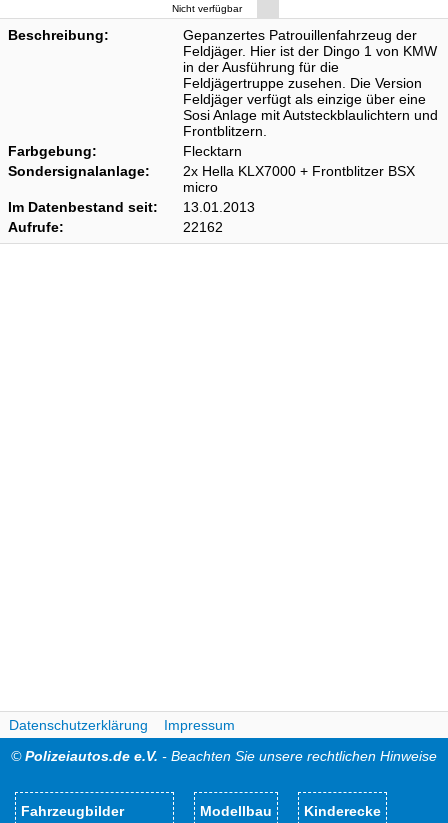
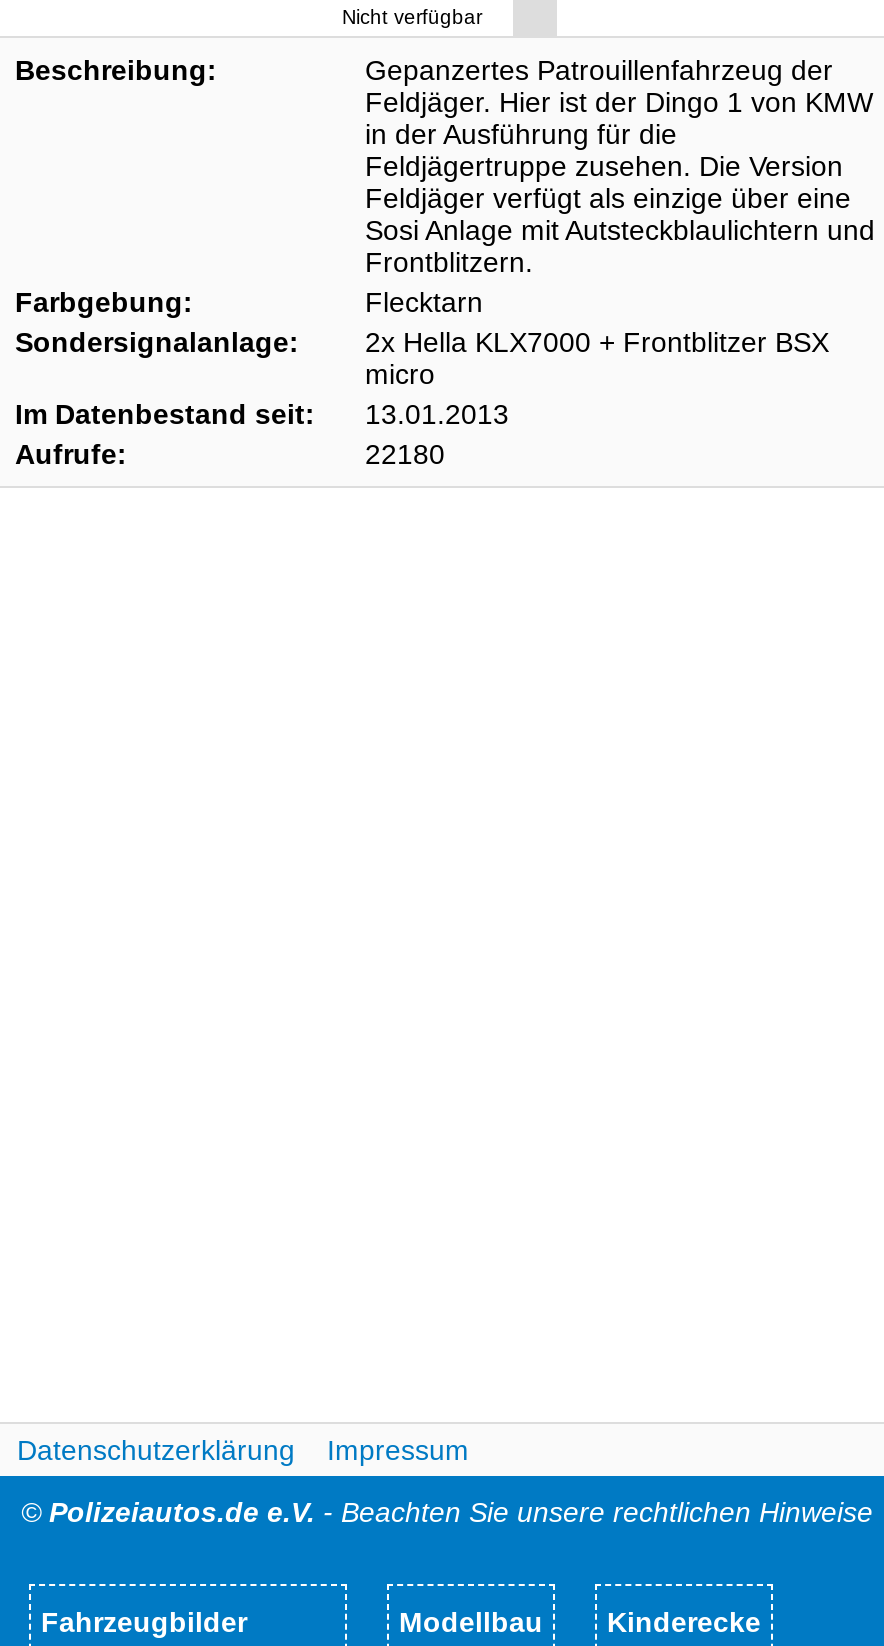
- 22162
+ 22180
